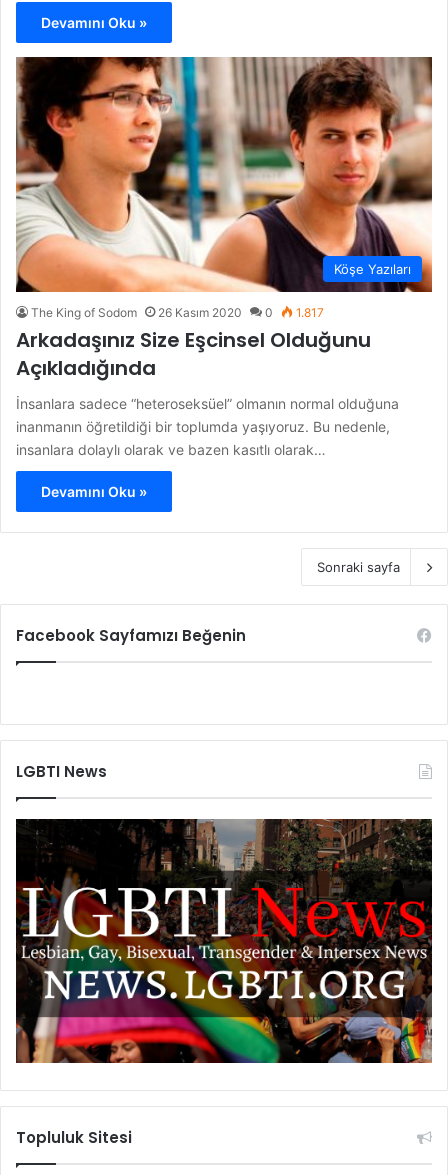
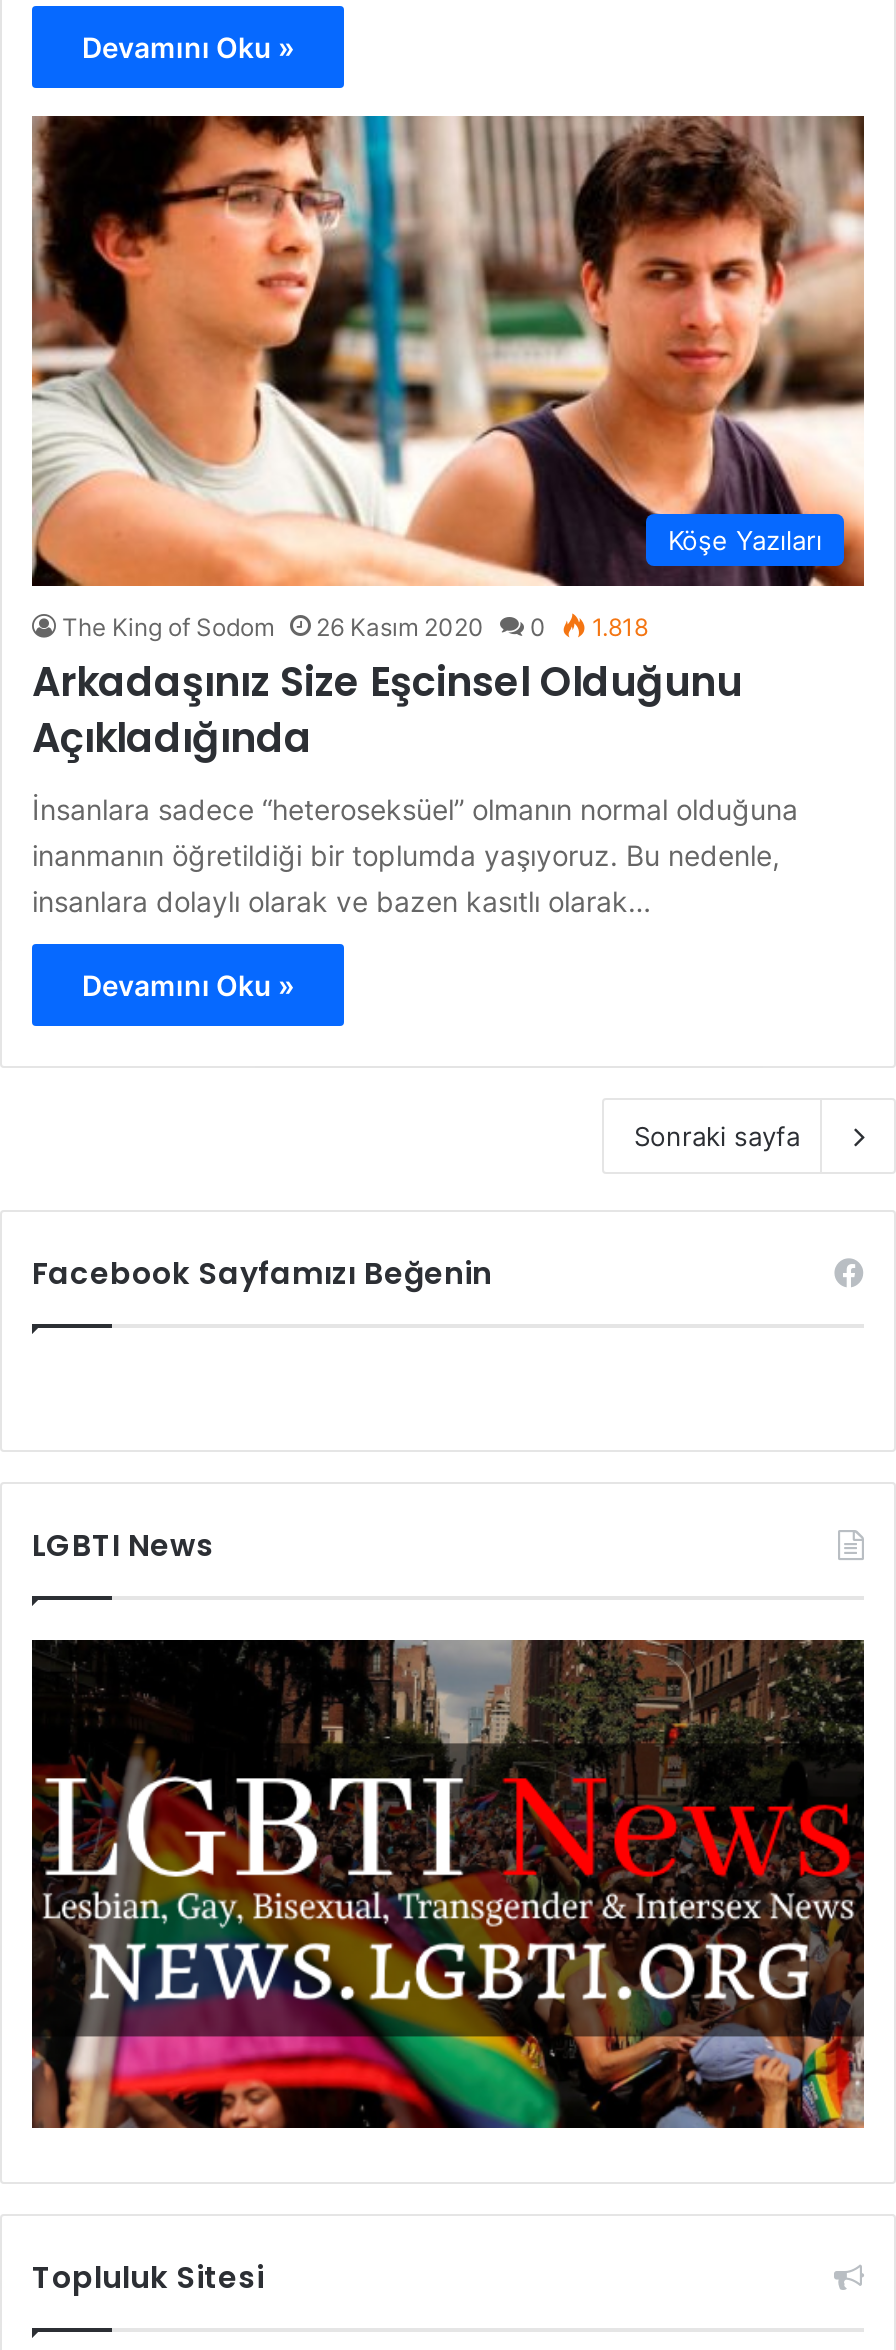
- The King of Sodom 26 Kasım 2020 0 1.817
+ The King of Sodom 26 Kasım 2020 0 1.818
